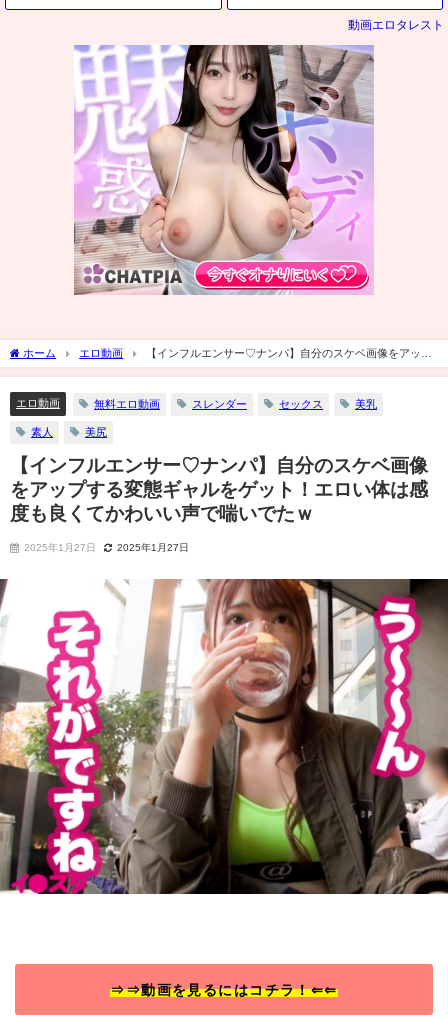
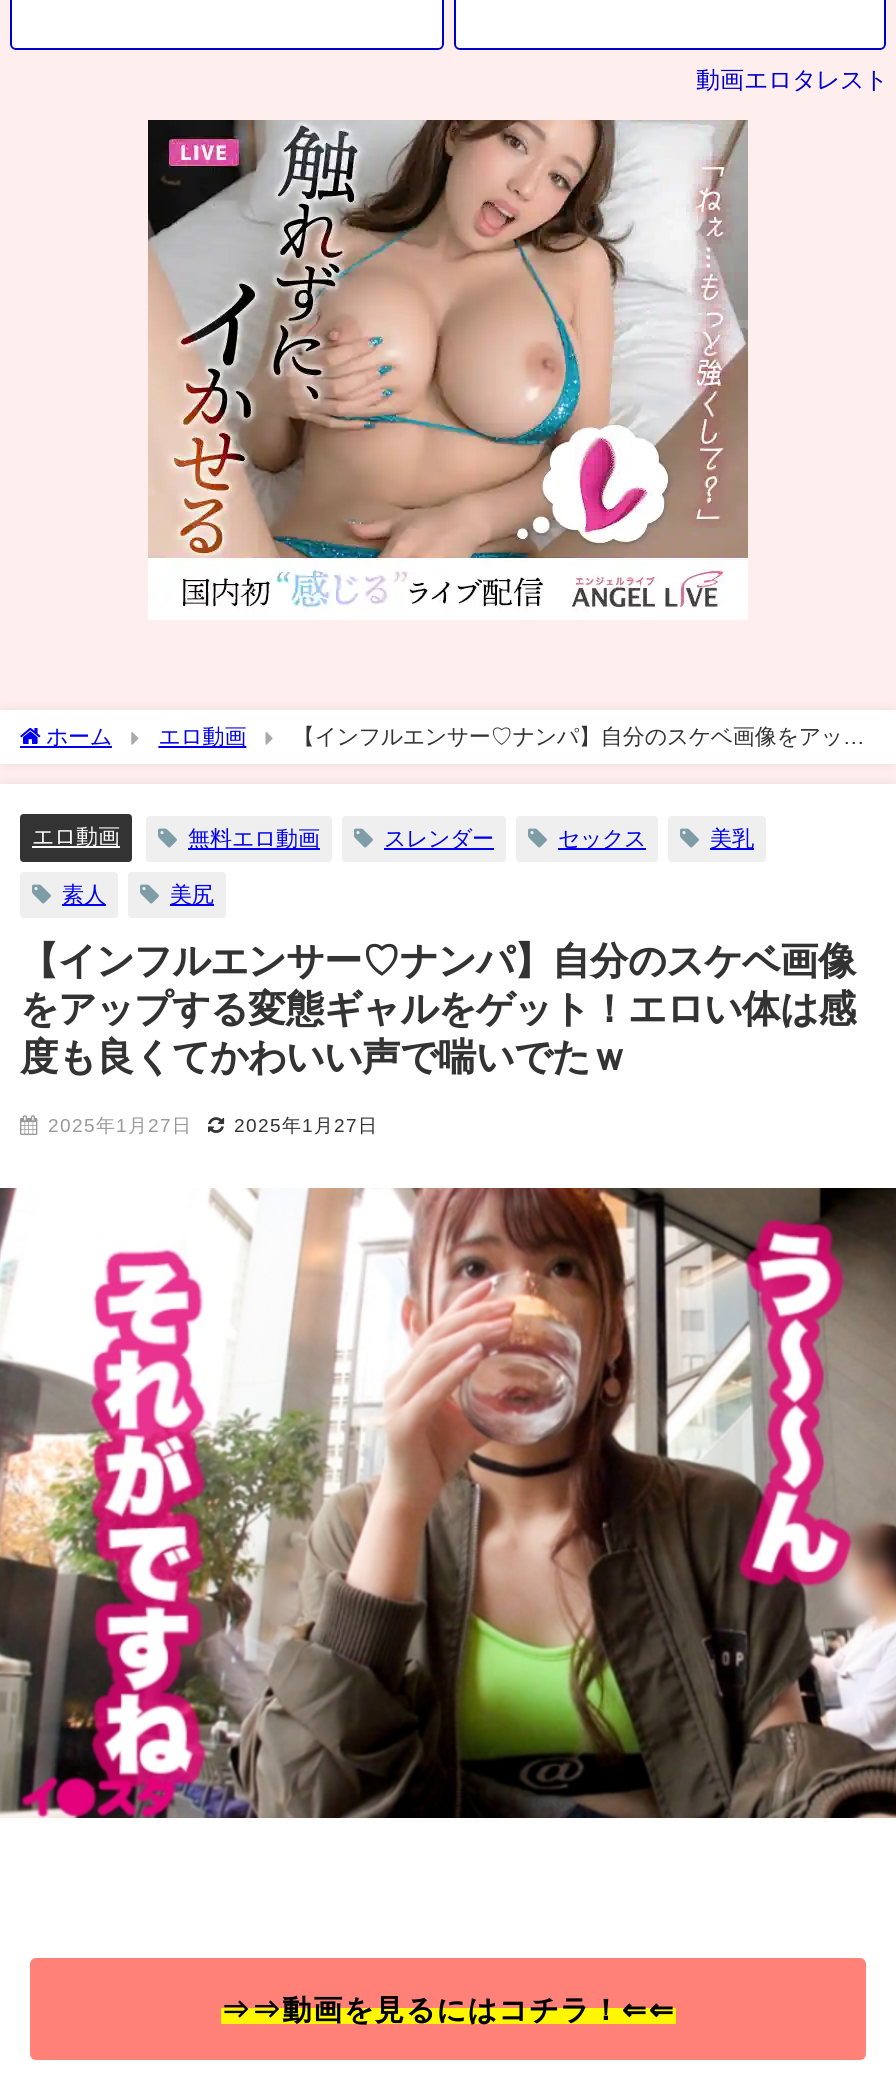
- [image]
+ [image]
